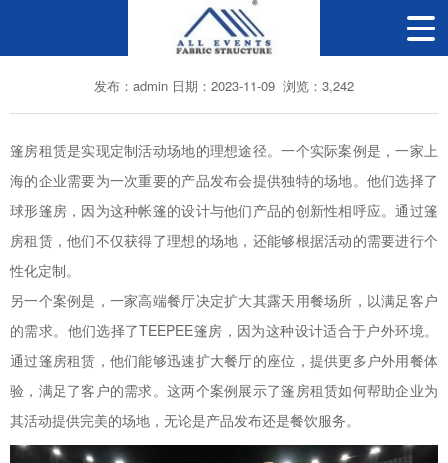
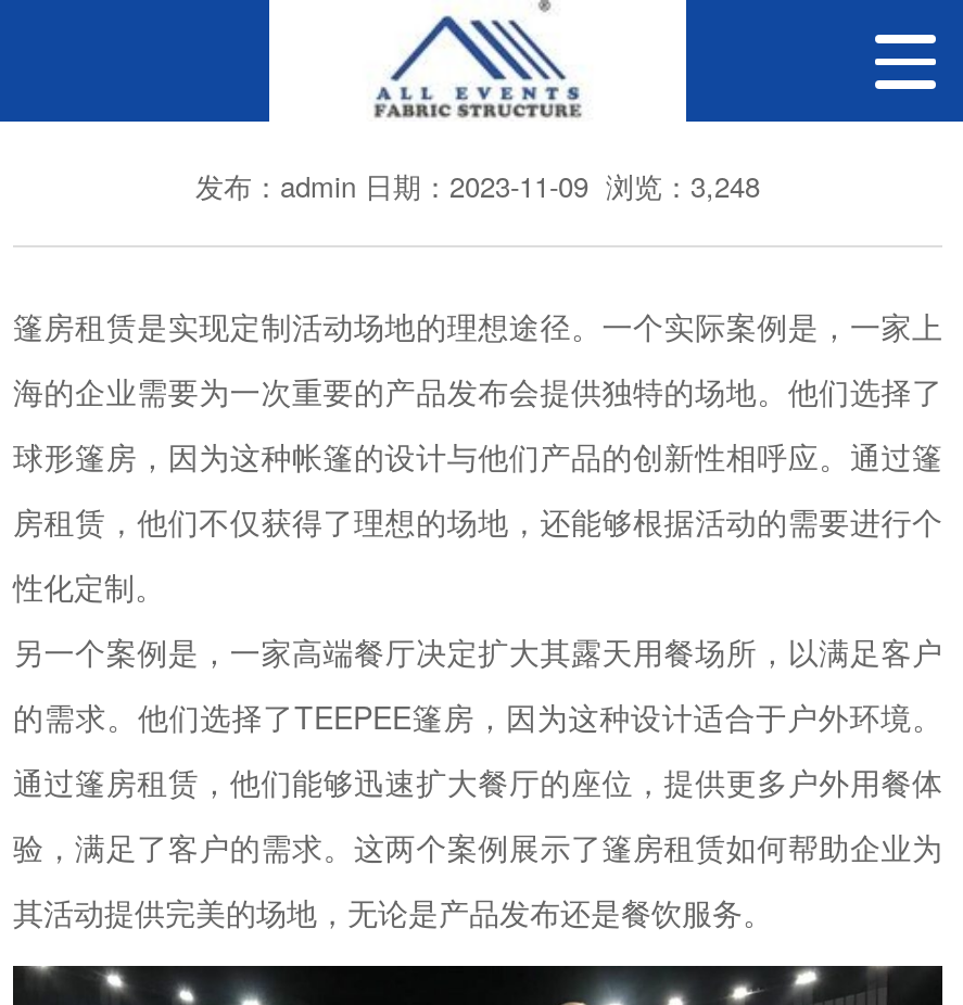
- 发布：admin 日期：2023-11-09 浏览：3,242
+ 发布：admin 日期：2023-11-09 浏览：3,248
